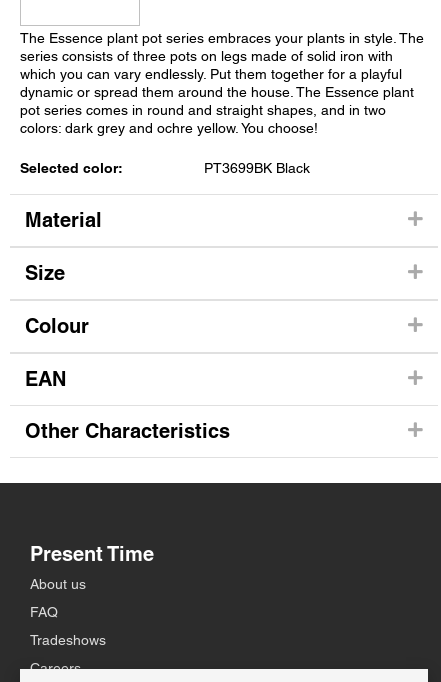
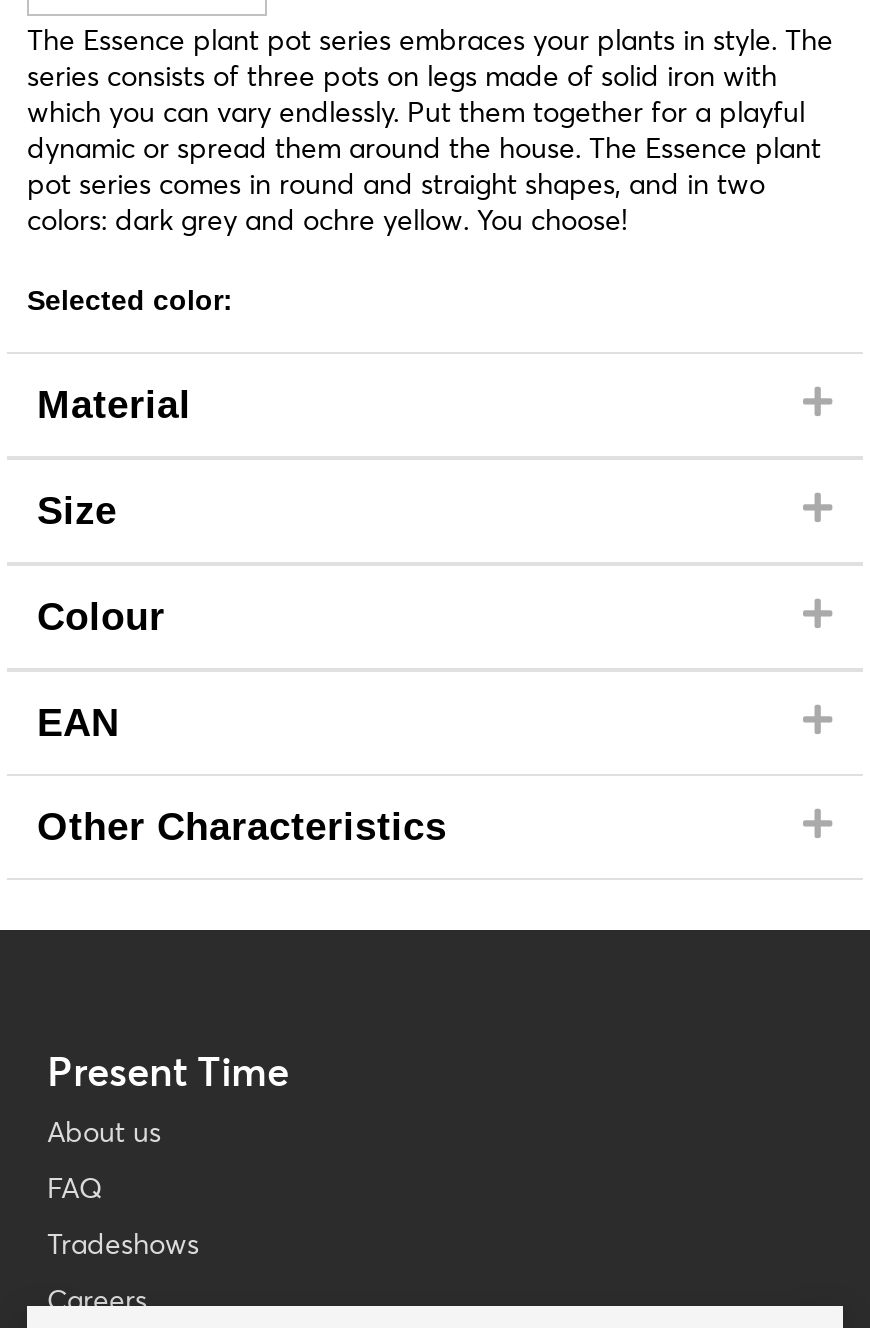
- PT3699BK Black
